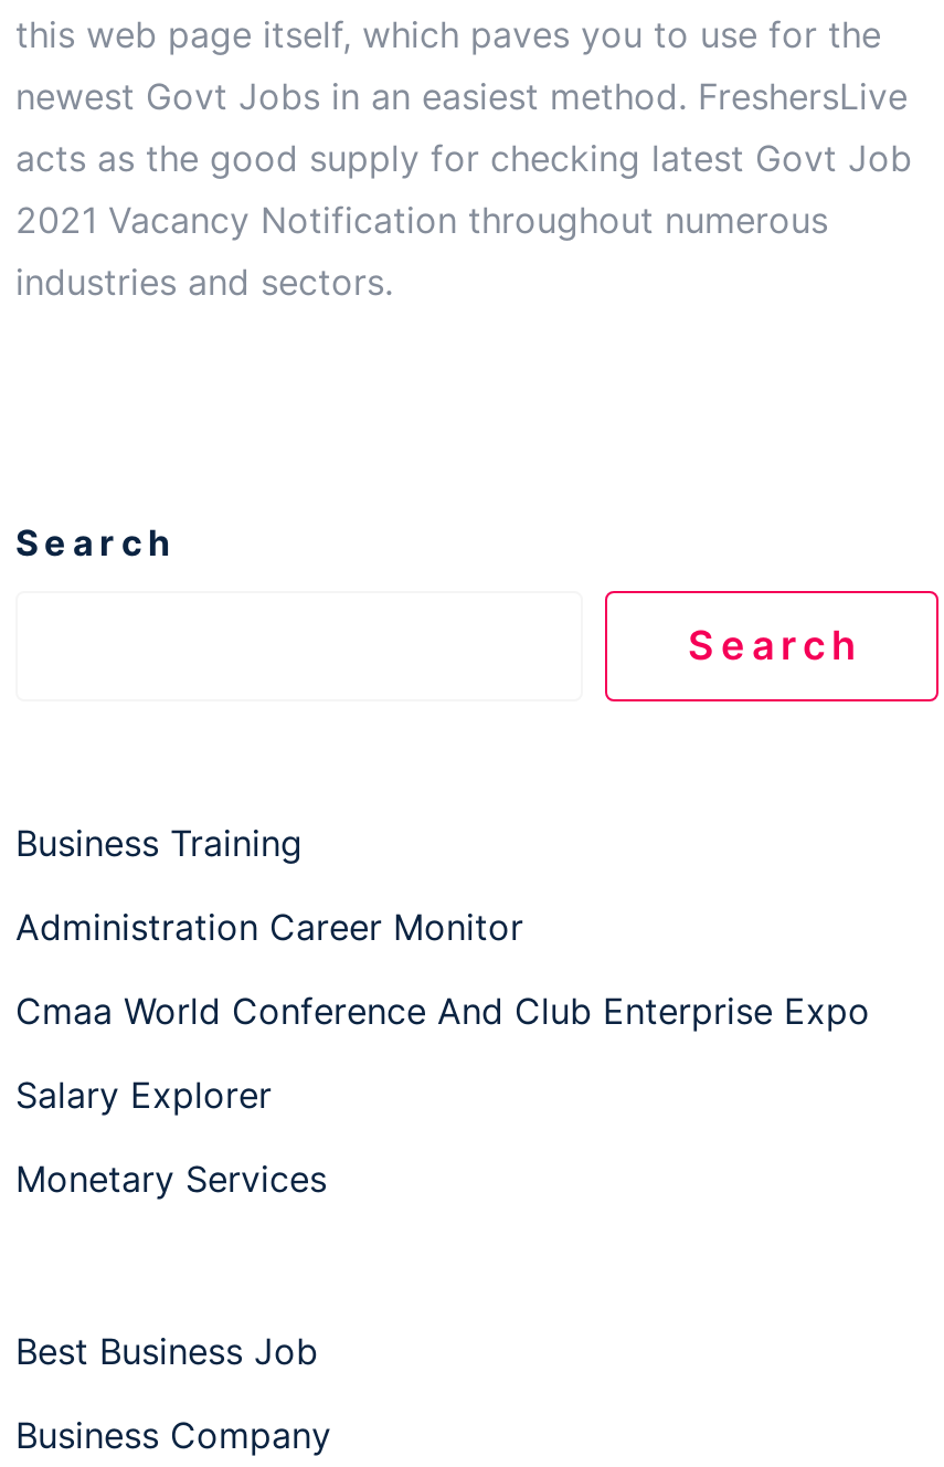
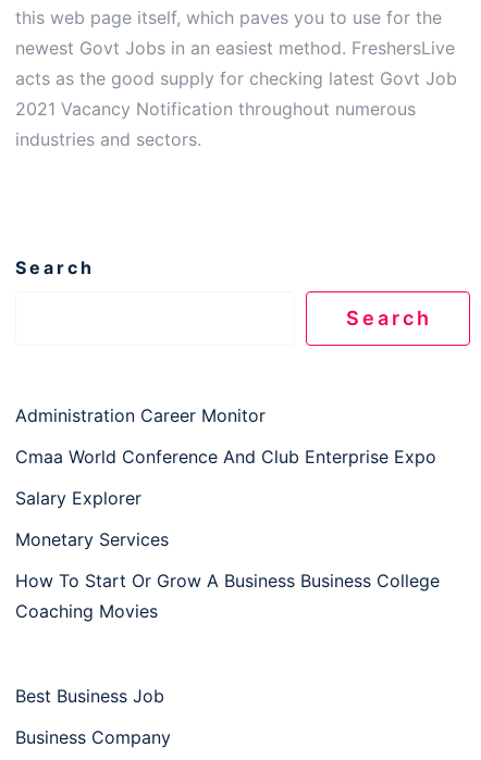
- Business Training

moved up: Administration Career Monitor | Cmaa World Conference And Club Enterprise Expo | Salary Explorer | Monetary Services

+ How To Start Or Grow A Business Business College
+ Coaching Movies
